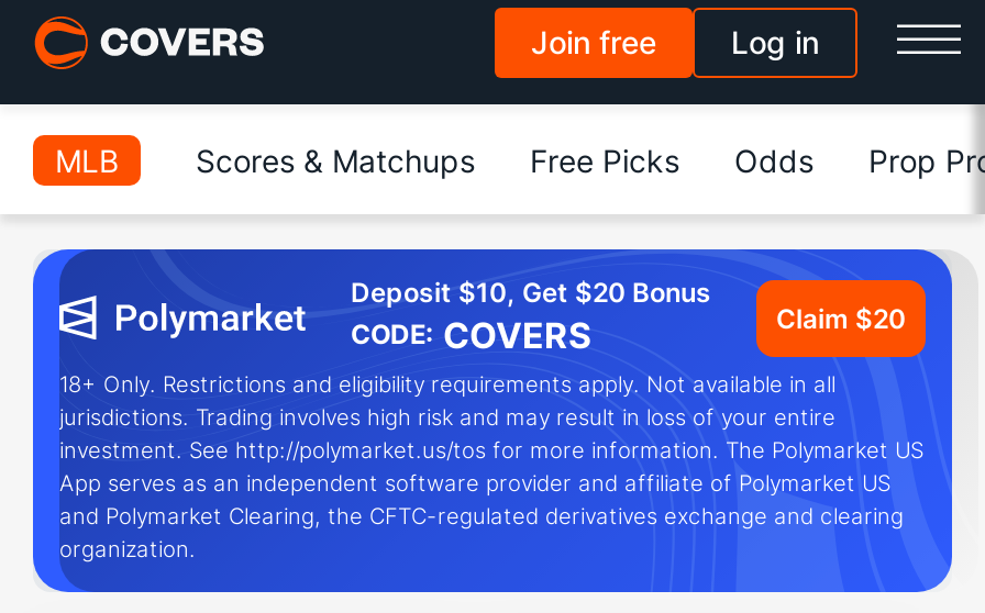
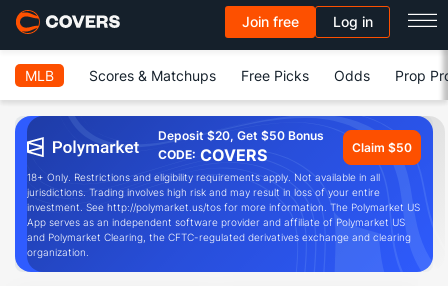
- Deposit $10, Get $20 Bonus
+ Deposit $20, Get $50 Bonus

- Claim $20
+ Claim $50
